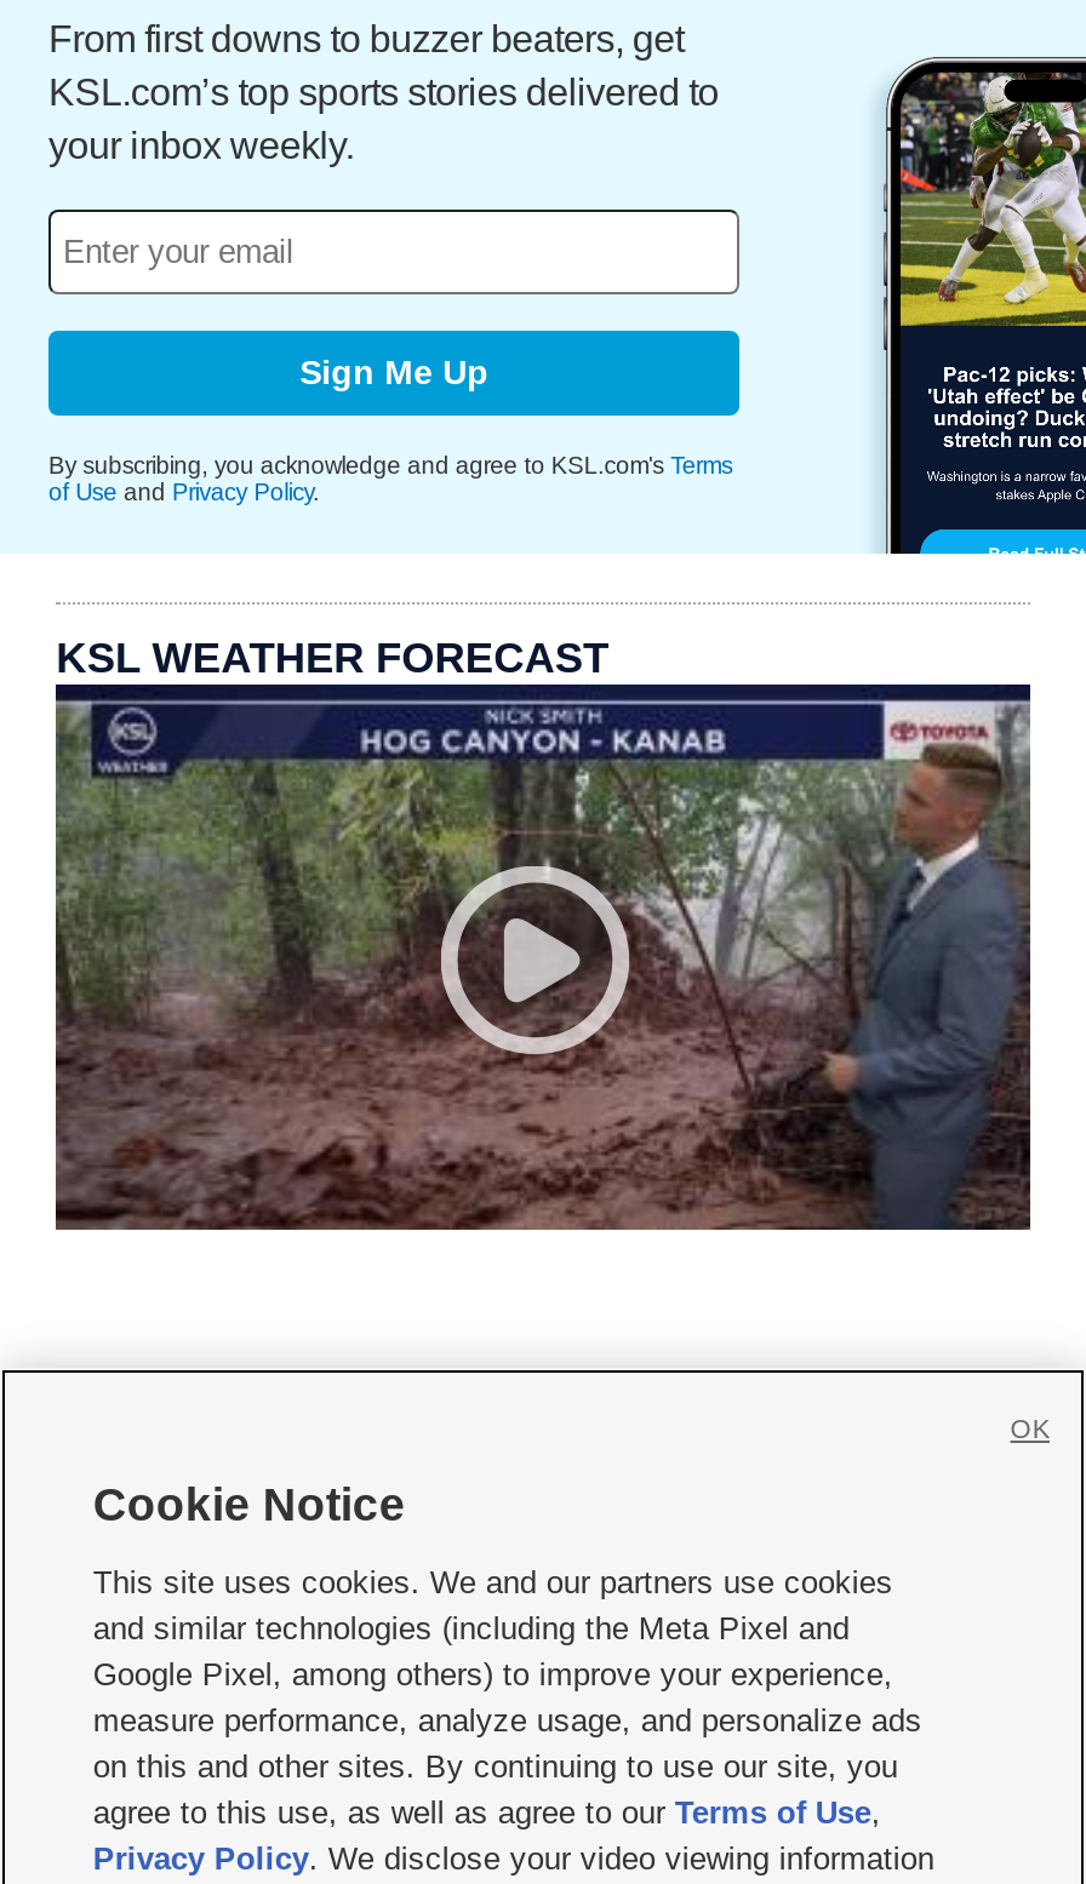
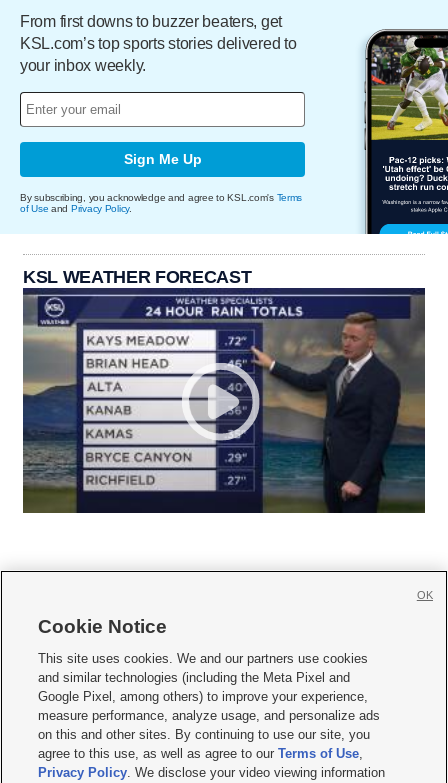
- [image]
+ [image]
